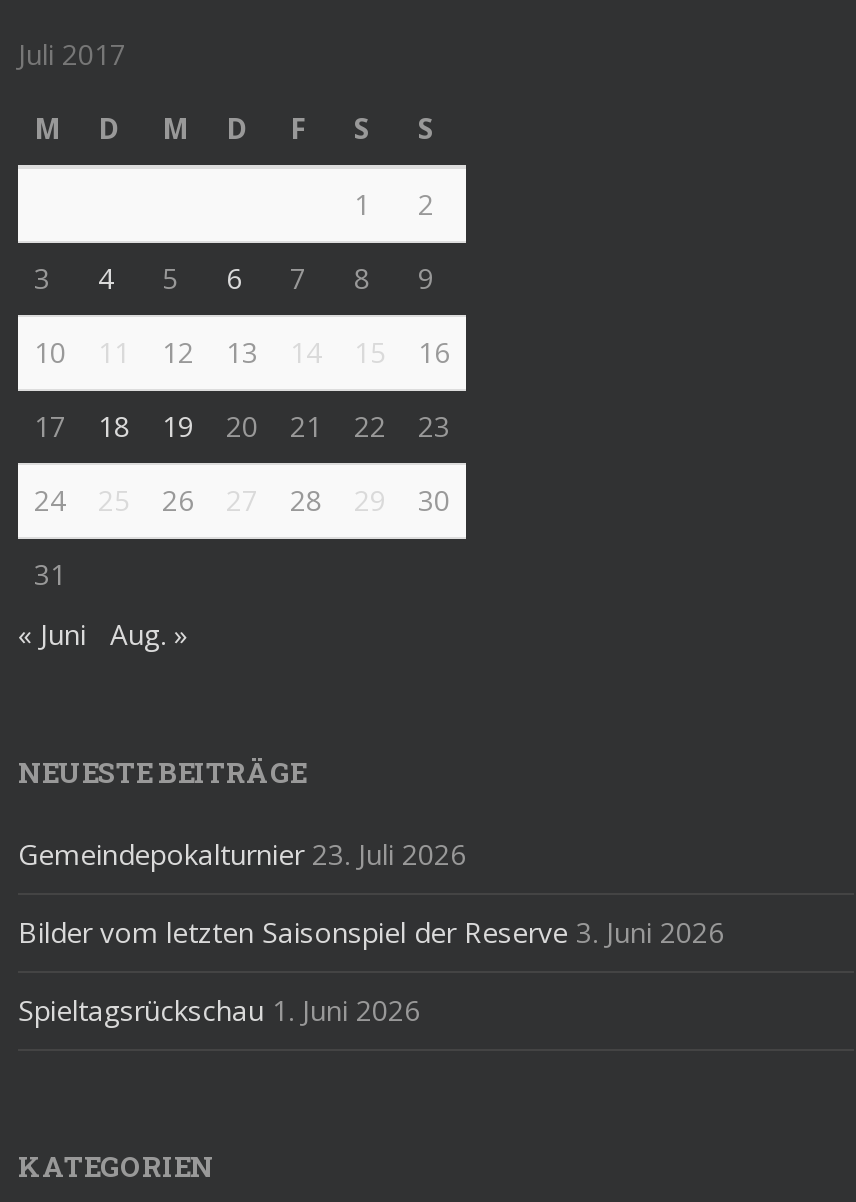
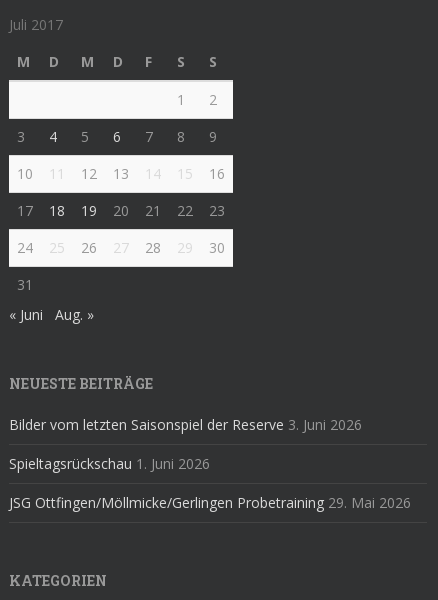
- Gemeindepokalturnier 23. Juli 2026

moved up: Bilder vom letzten Saisonspiel der Reserve 3. Juni 2026 | Spieltagsrückschau 1. Juni 2026

+ JSG Ottfingen/Möllmicke/Gerlingen Probetraining 29. Mai 2026
